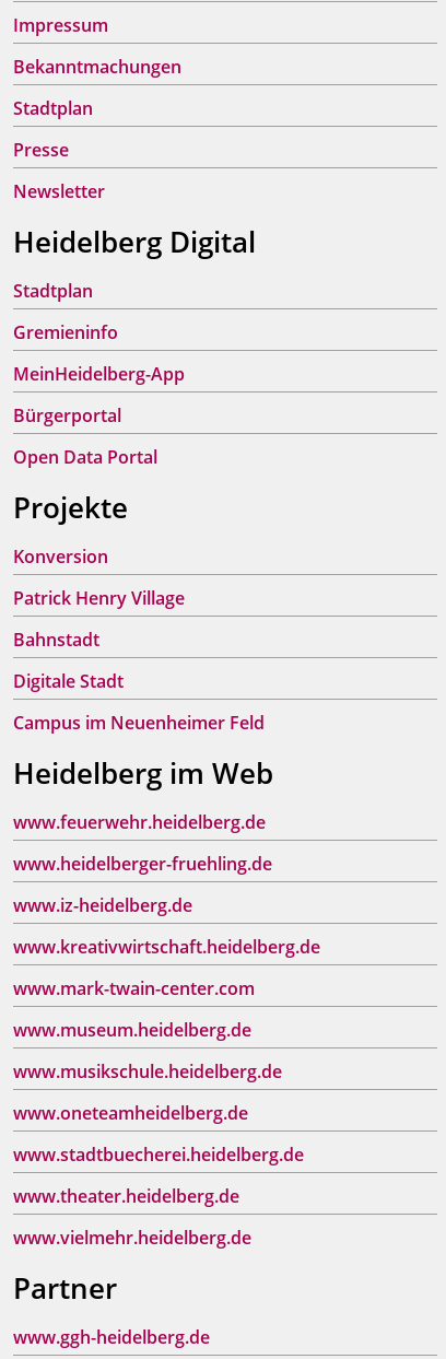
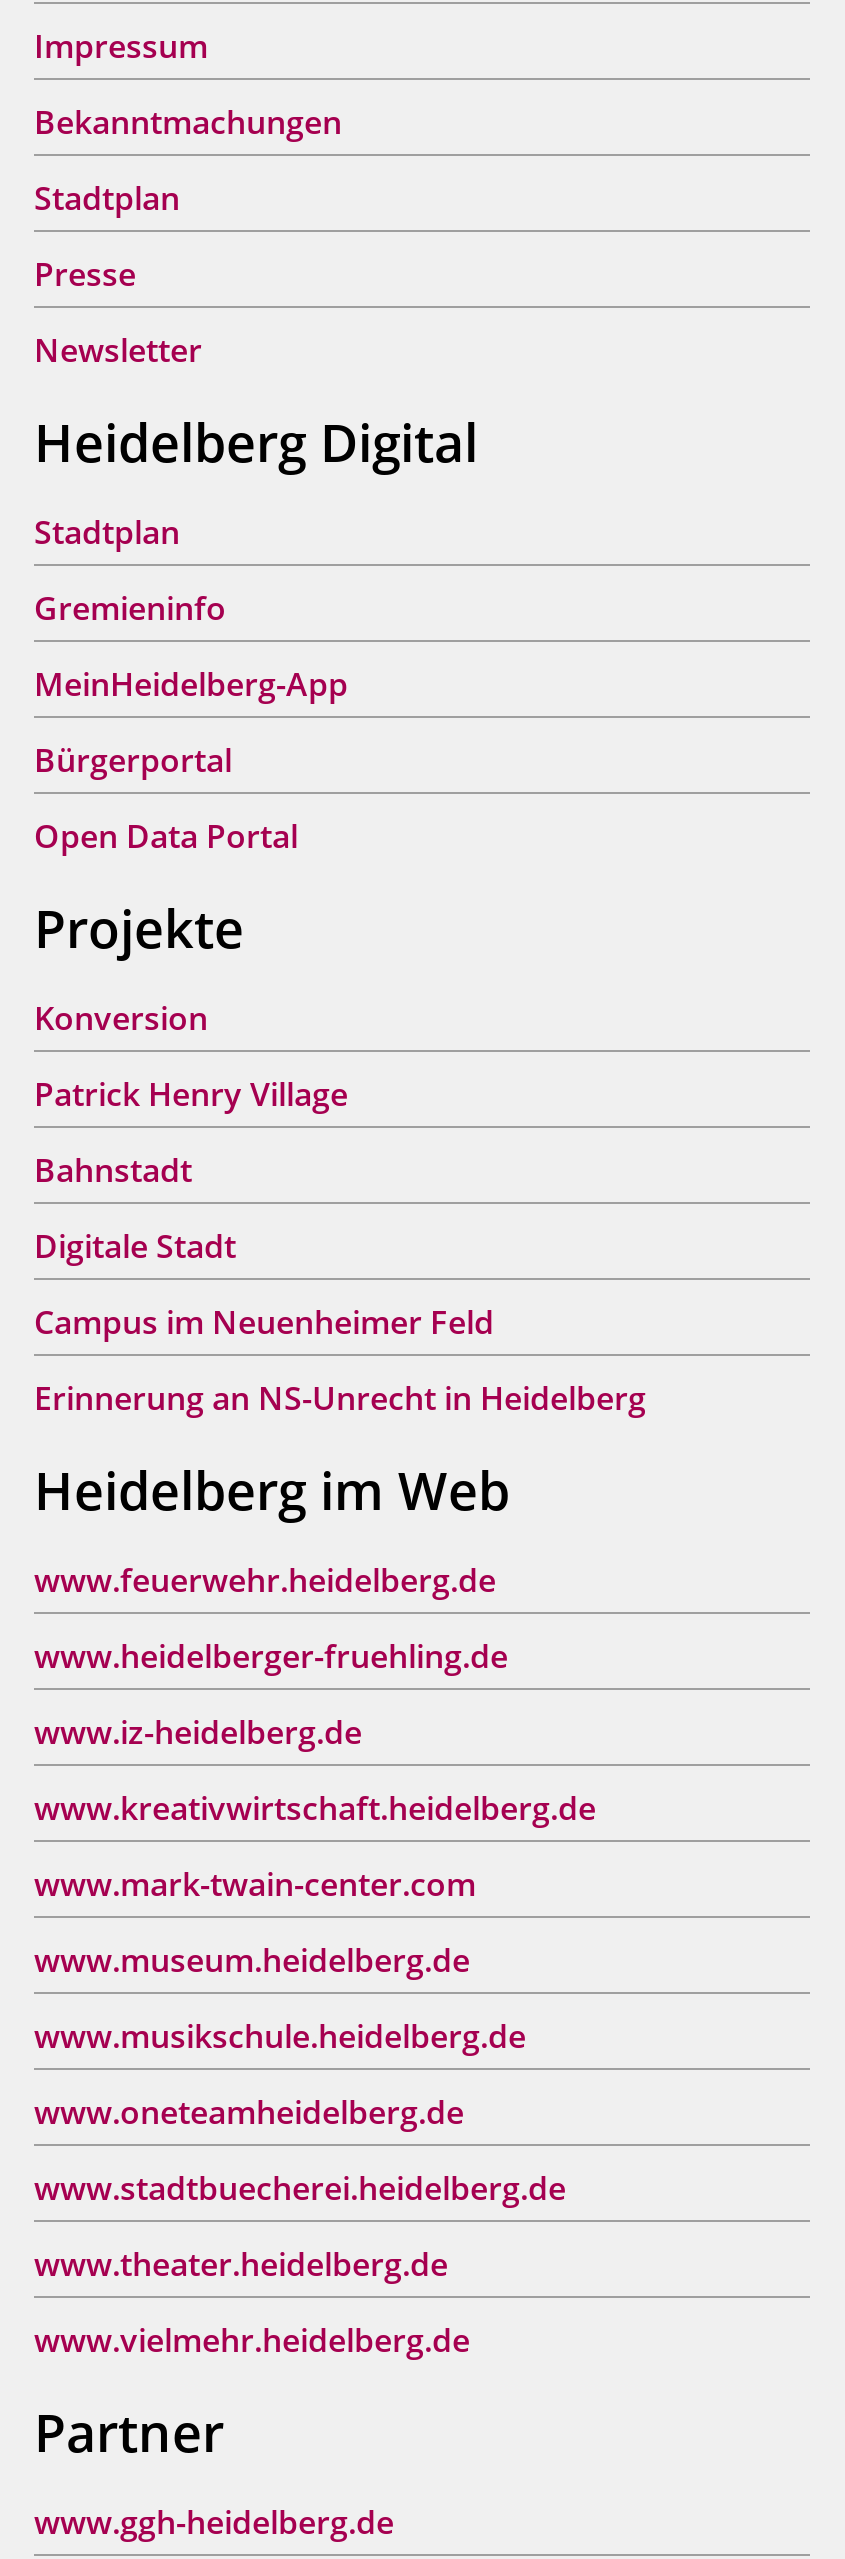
+ Erinnerung an NS-Unrecht in Heidelberg
